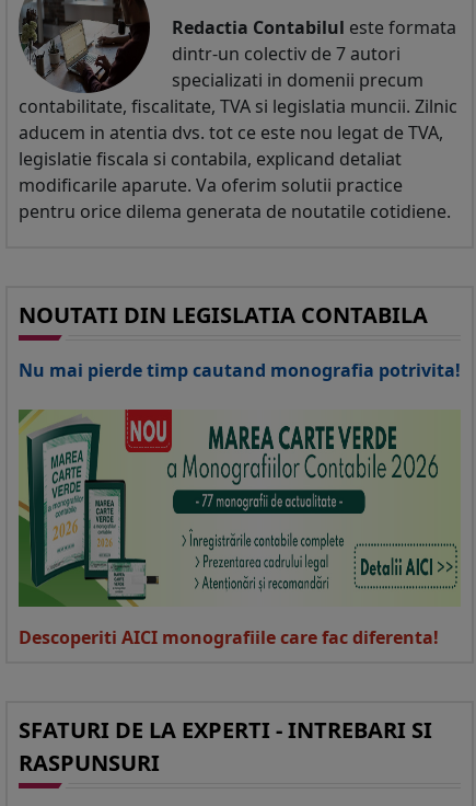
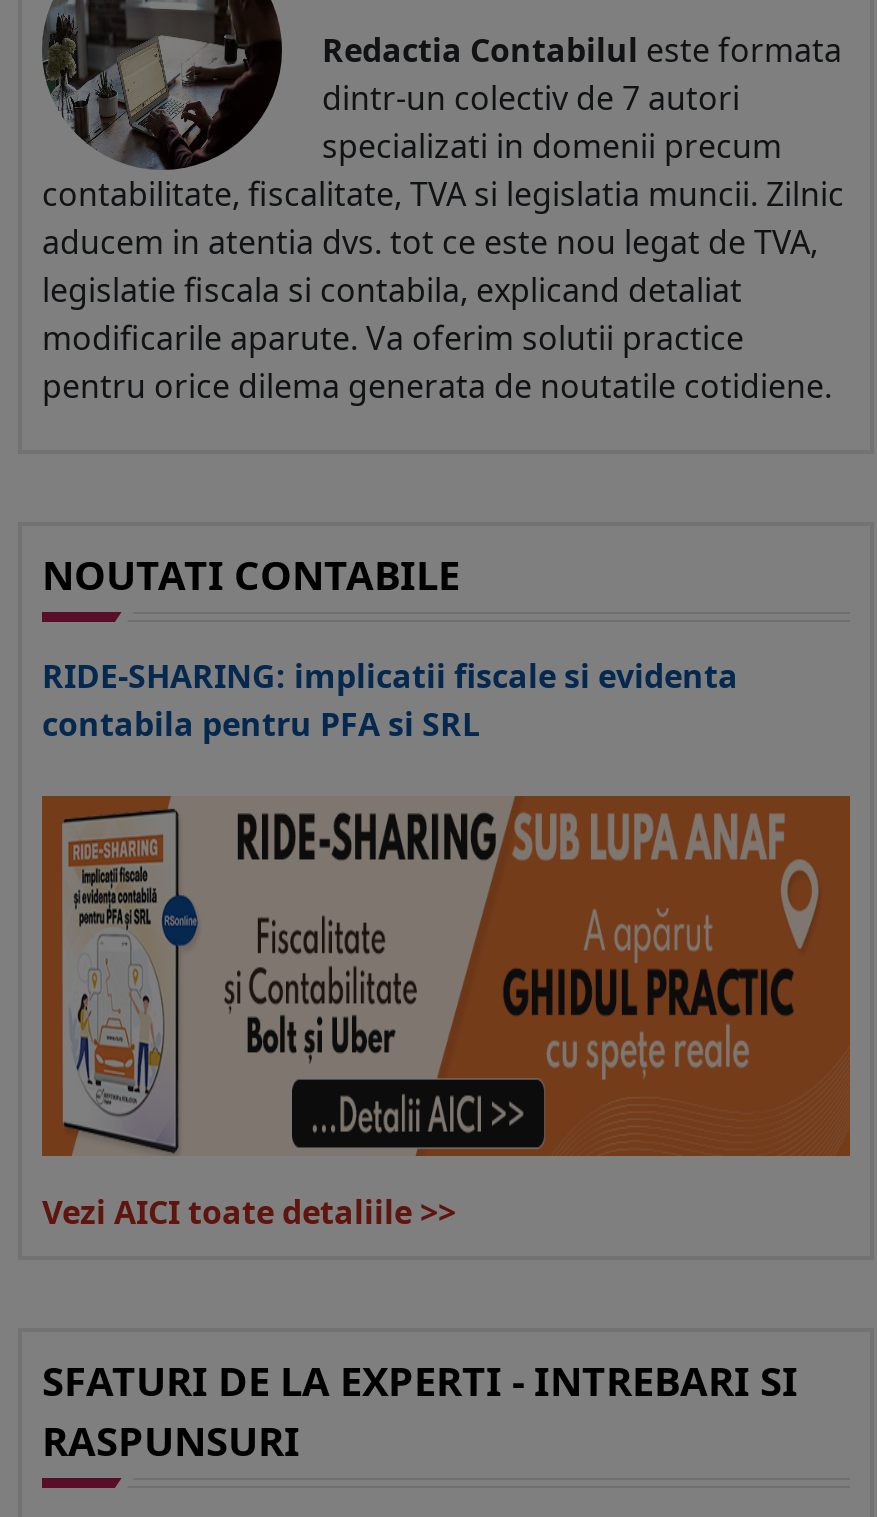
- NOUTATI DIN LEGISLATIA CONTABILA
+ NOUTATI CONTABILE

- Nu mai pierde timp cautand monografia potrivita!
+ RIDE-SHARING: implicatii fiscale si evidenta
+ contabila pentru PFA si SRL

- [image]
- Descoperiti AICI monografiile care fac diferenta!
+ [image]
+ Vezi AICI toate detaliile >>
